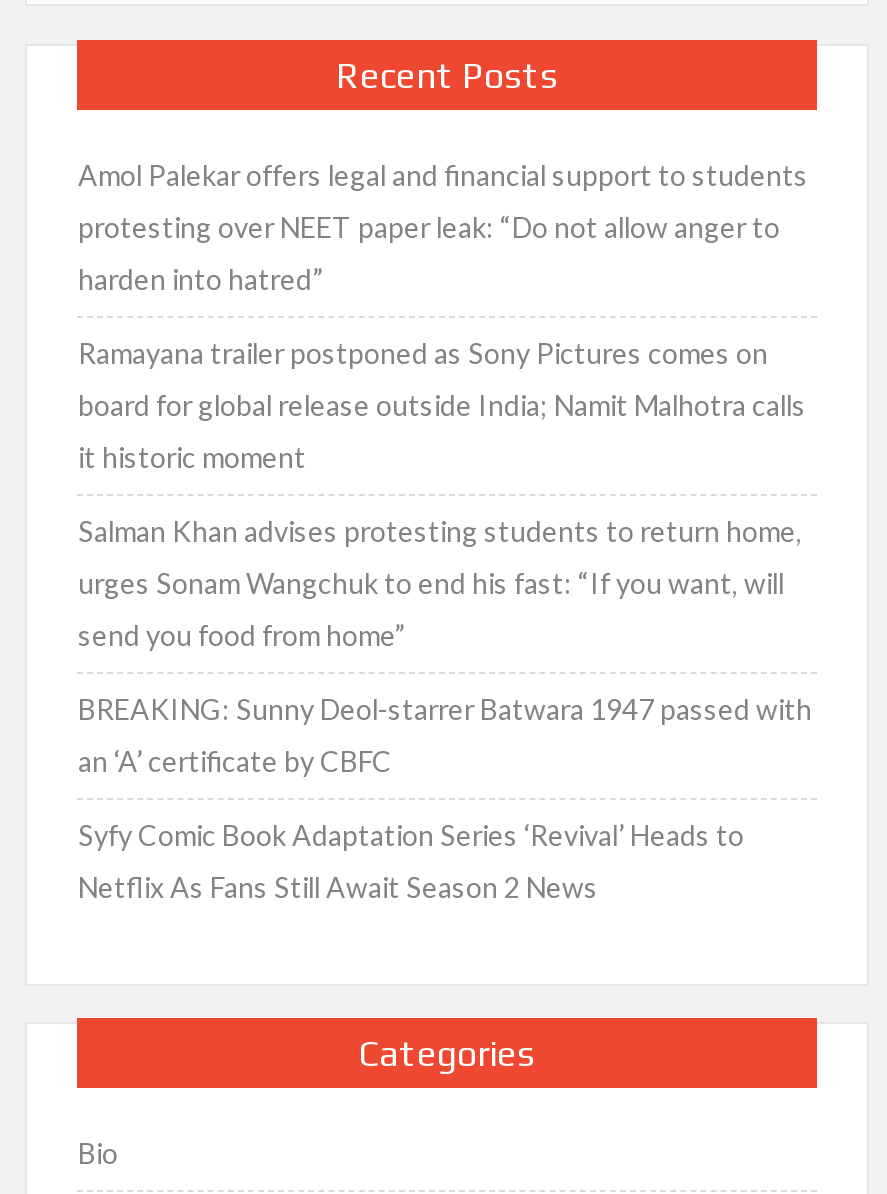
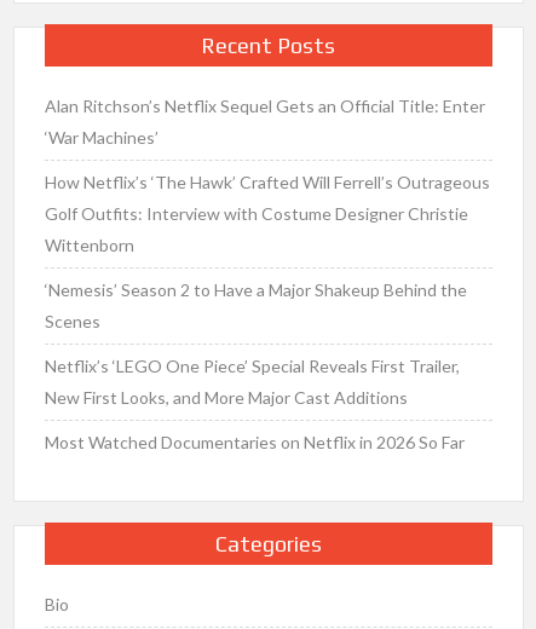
- Amol Palekar offers legal and financial support to students
- protesting over NEET paper leak: “Do not allow anger to
- harden into hatred”
- Ramayana trailer postponed as Sony Pictures comes on
- board for global release outside India; Namit Malhotra calls
- it historic moment
- Salman Khan advises protesting students to return home,
- urges Sonam Wangchuk to end his fast: “If you want, will
- send you food from home”
- BREAKING: Sunny Deol-starrer Batwara 1947 passed with
- an ‘A’ certificate by CBFC
- Syfy Comic Book Adaptation Series ‘Revival’ Heads to
- Netflix As Fans Still Await Season 2 News
+ Alan Ritchson’s Netflix Sequel Gets an Official Title: Enter
+ ‘War Machines’
+ How Netflix’s ‘The Hawk’ Crafted Will Ferrell’s Outrageous
+ Golf Outfits: Interview with Costume Designer Christie
+ Wittenborn
+ ‘Nemesis’ Season 2 to Have a Major Shakeup Behind the
+ Scenes
+ Netflix’s ‘LEGO One Piece’ Special Reveals First Trailer,
+ New First Looks, and More Major Cast Additions
+ Most Watched Documentaries on Netflix in 2026 So Far
